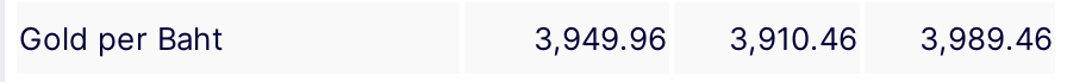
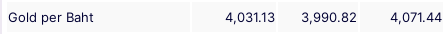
- 3,949.96
+ 4,031.13

- 3,910.46
+ 3,990.82

- 3,989.46
+ 4,071.44
